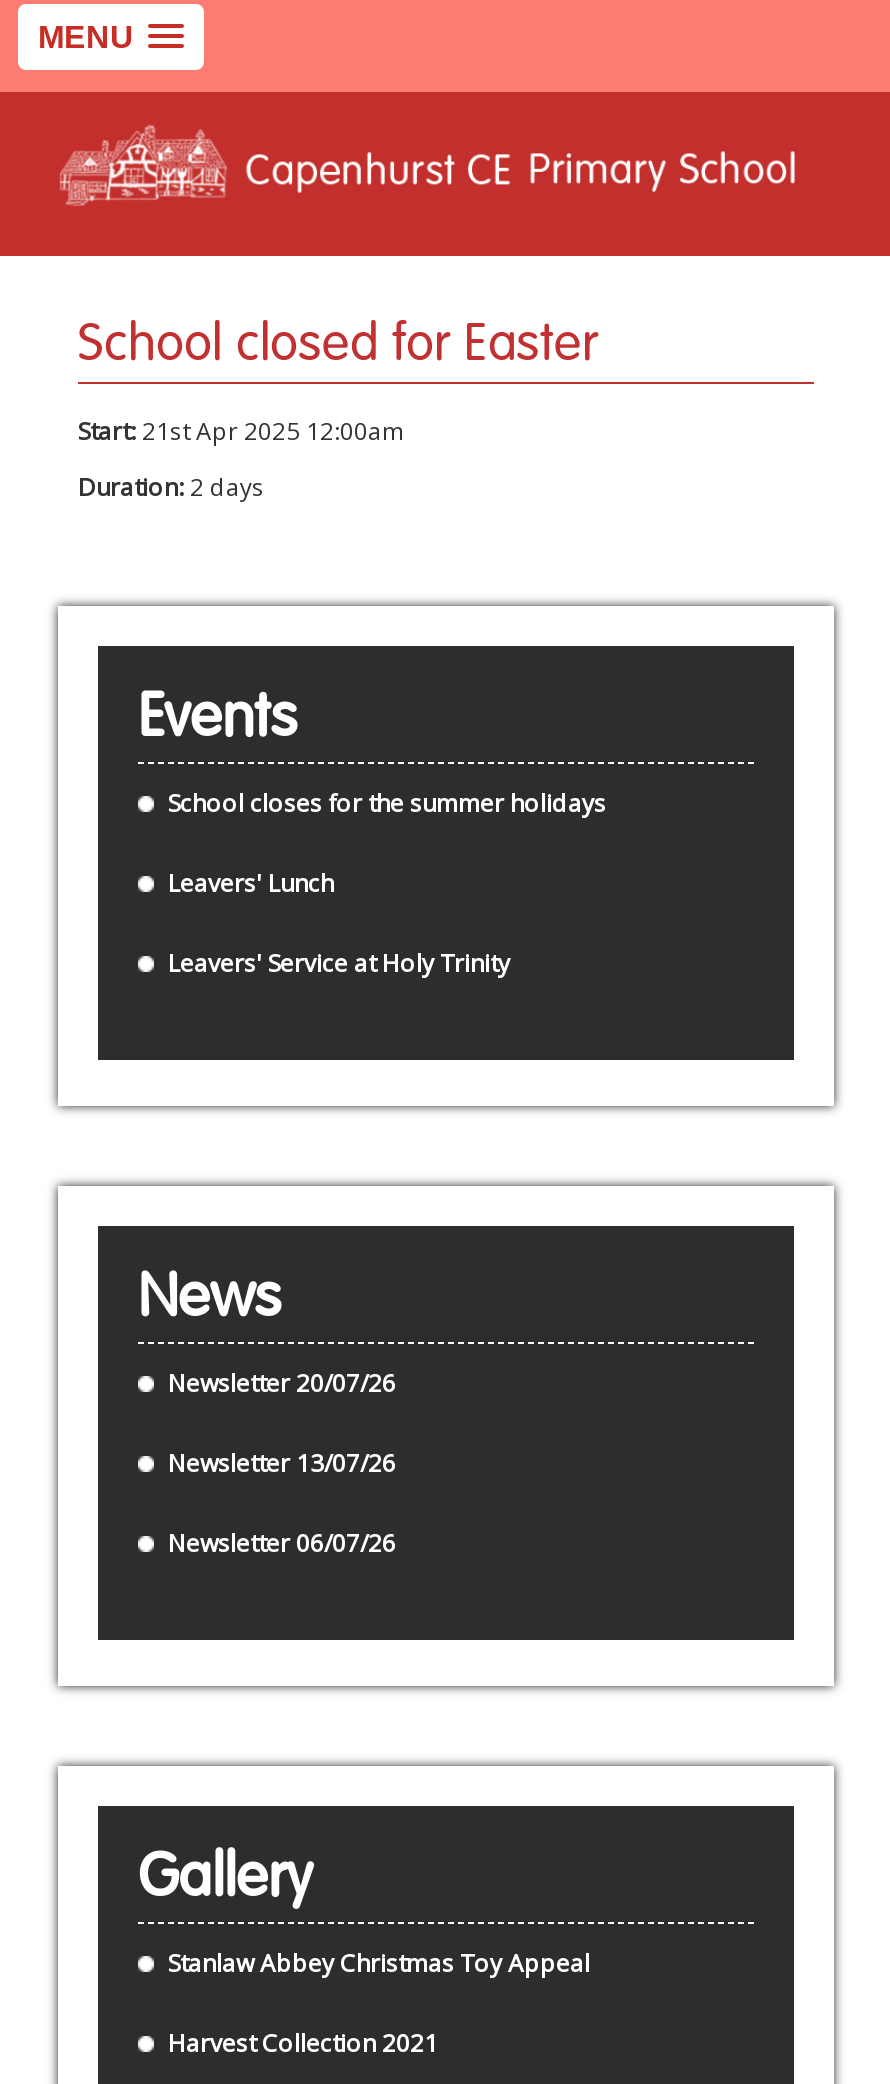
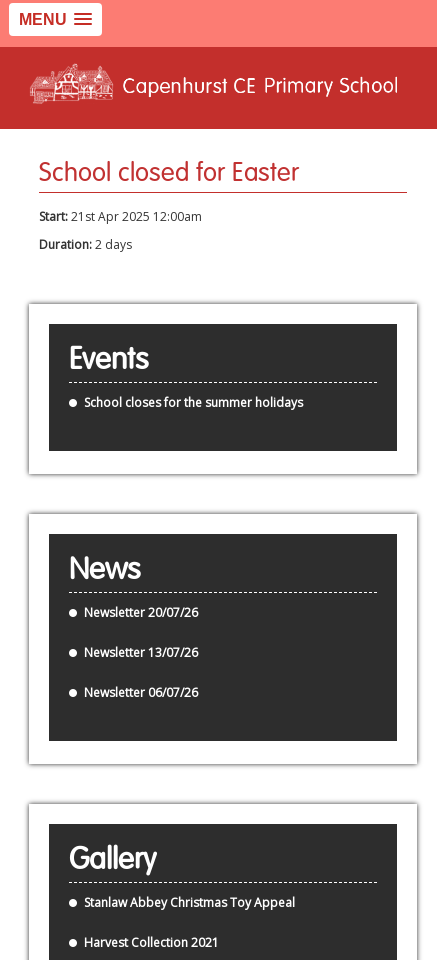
- Leavers' Lunch
- Leavers' Service at Holy Trinity
